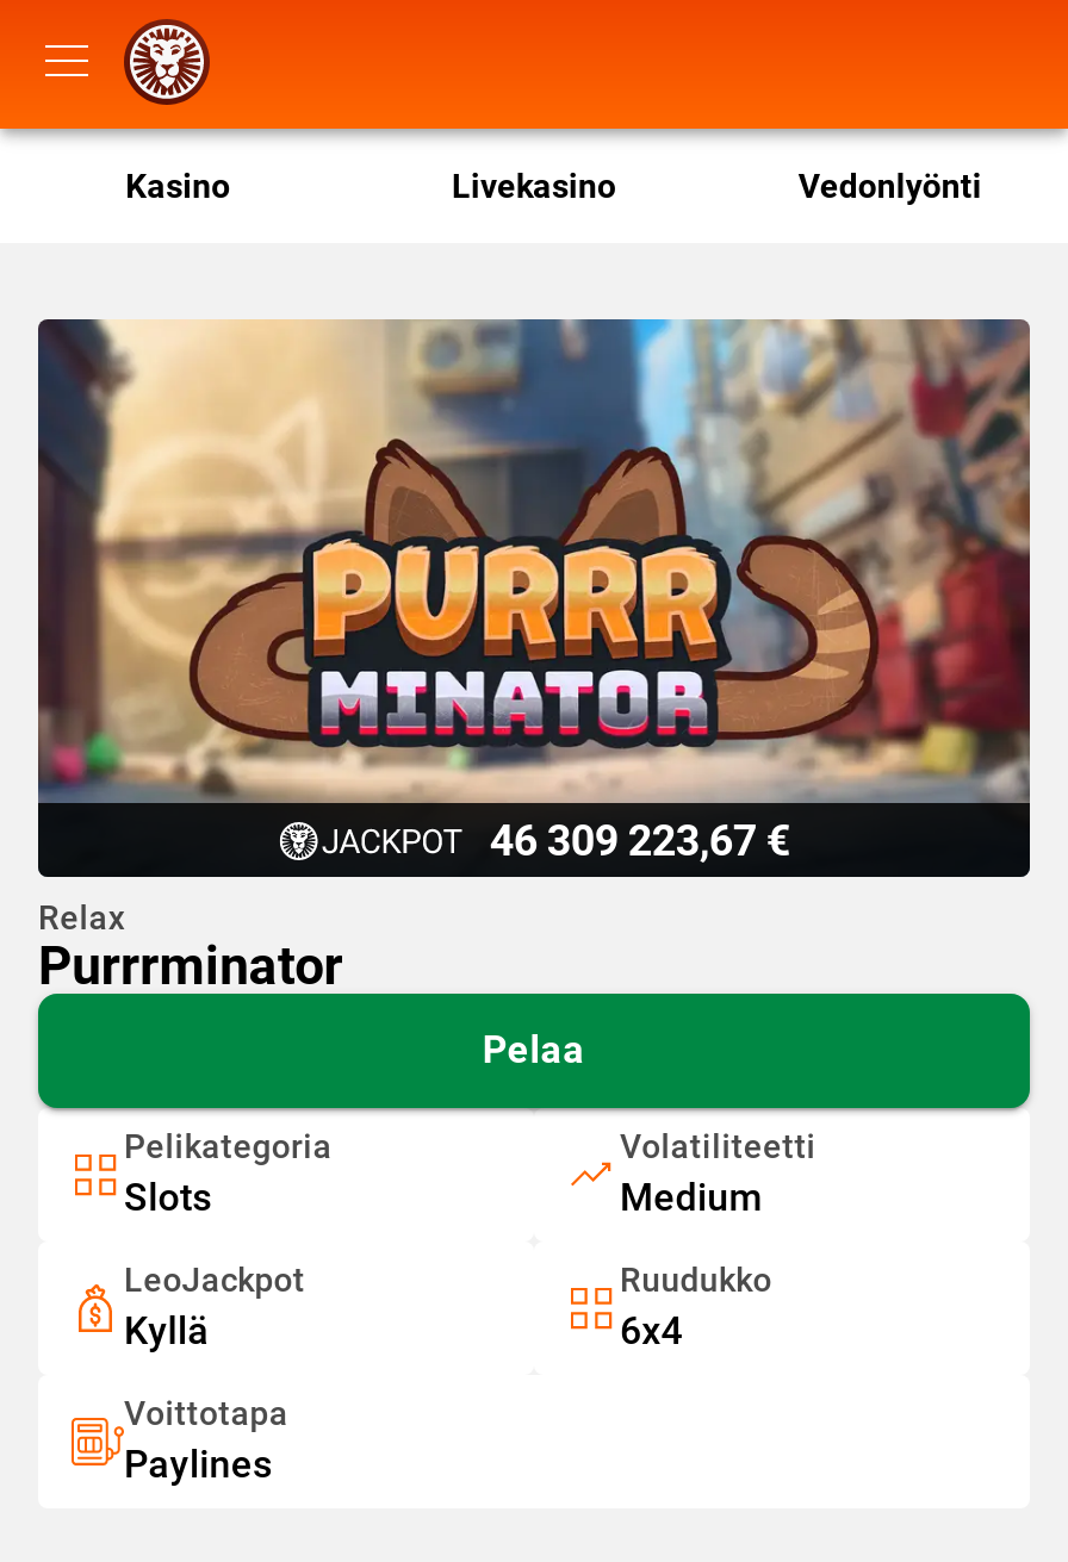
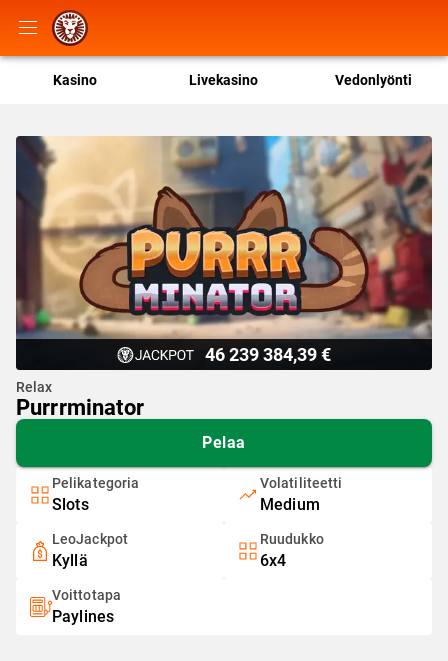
- 46 309 223,67 €
+ 46 239 384,39 €
